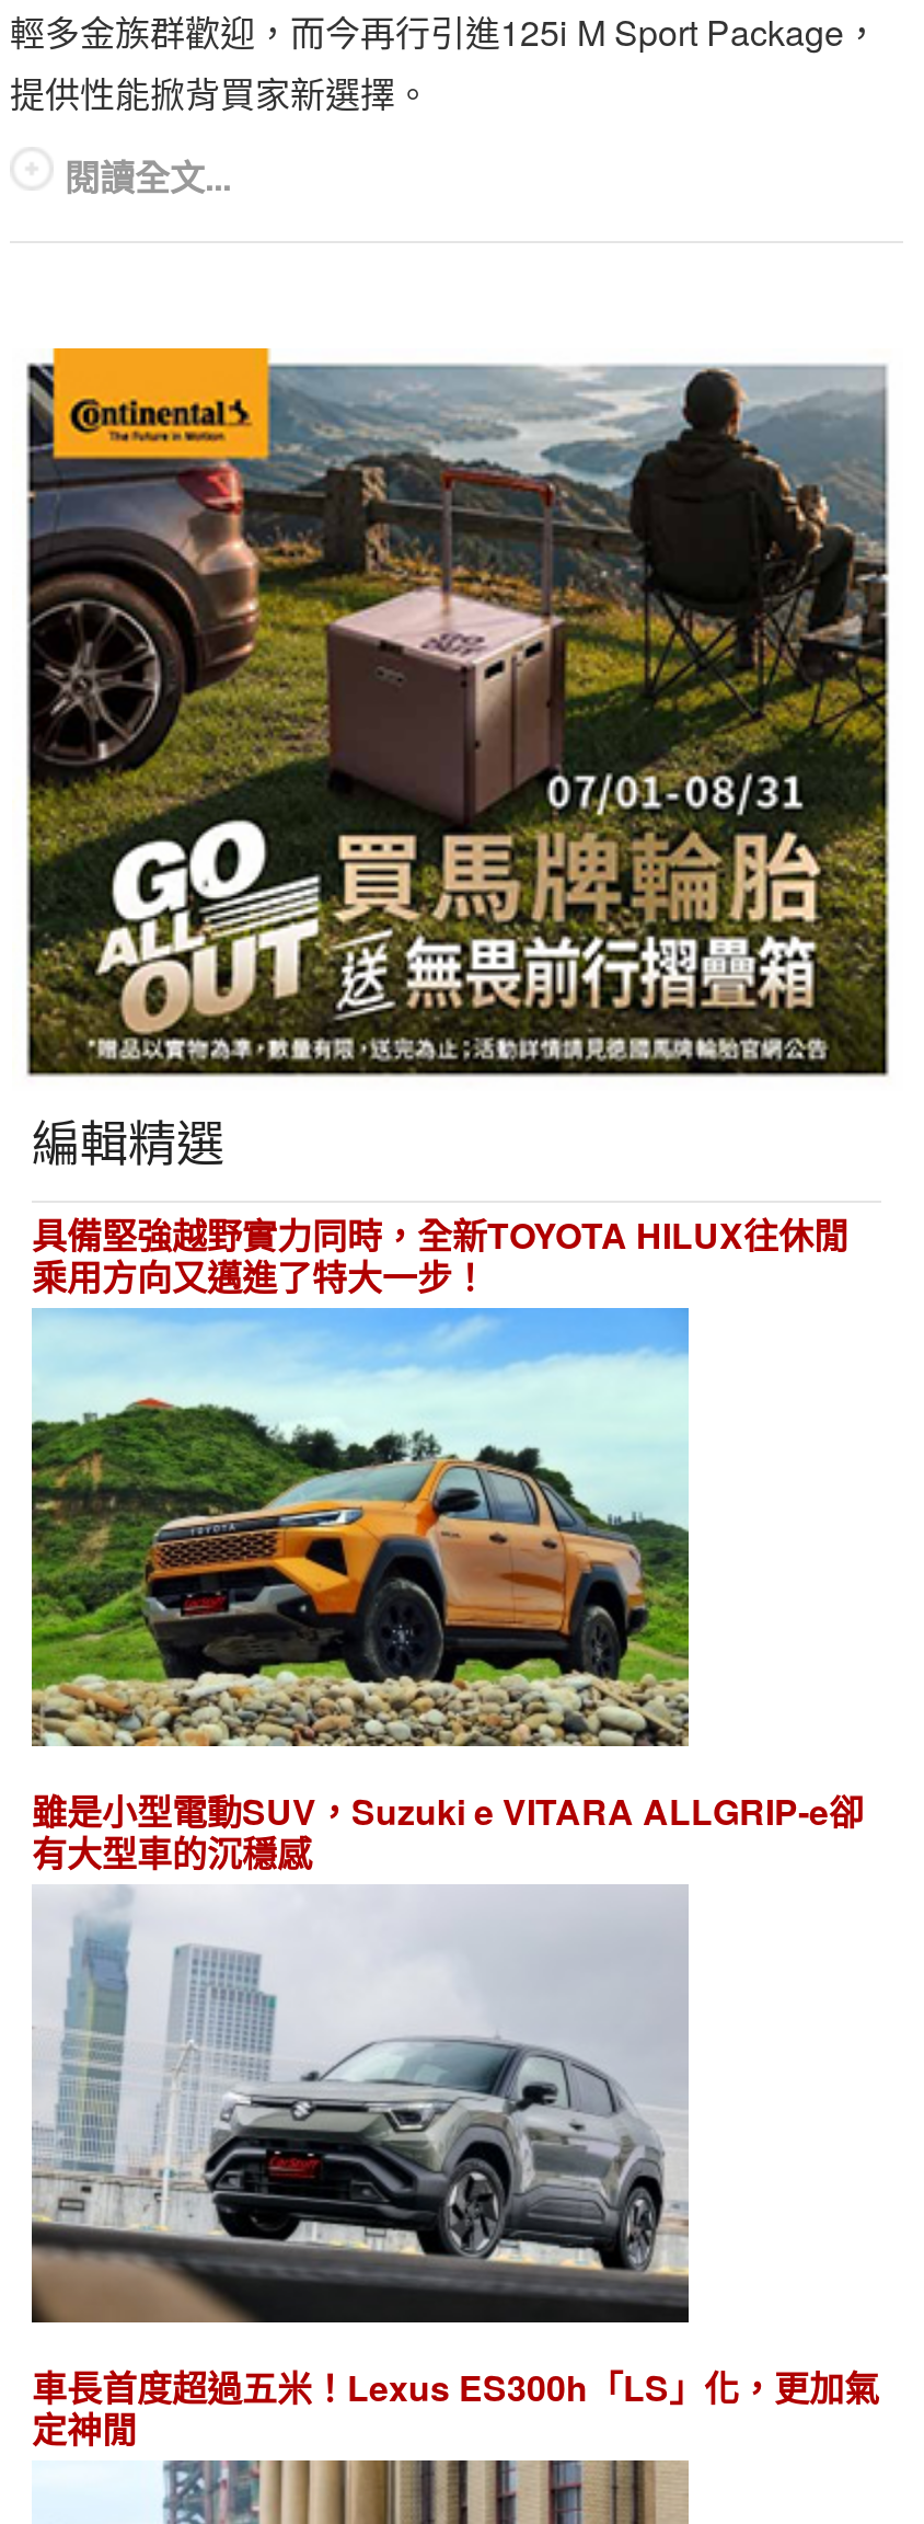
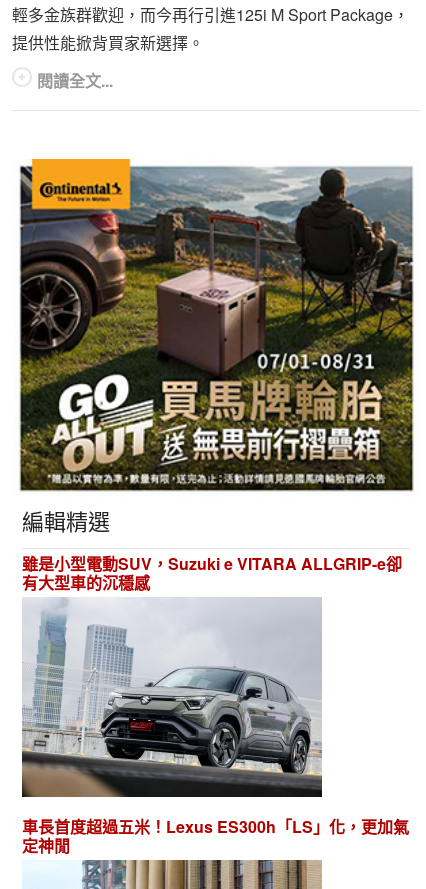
- 具備堅強越野實力同時，全新TOYOTA HILUX往休閒
- 乘用方向又邁進了特大一步！

- [image]
